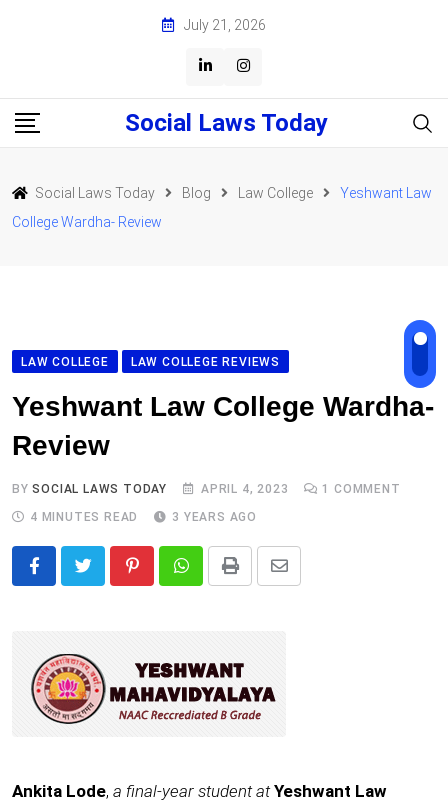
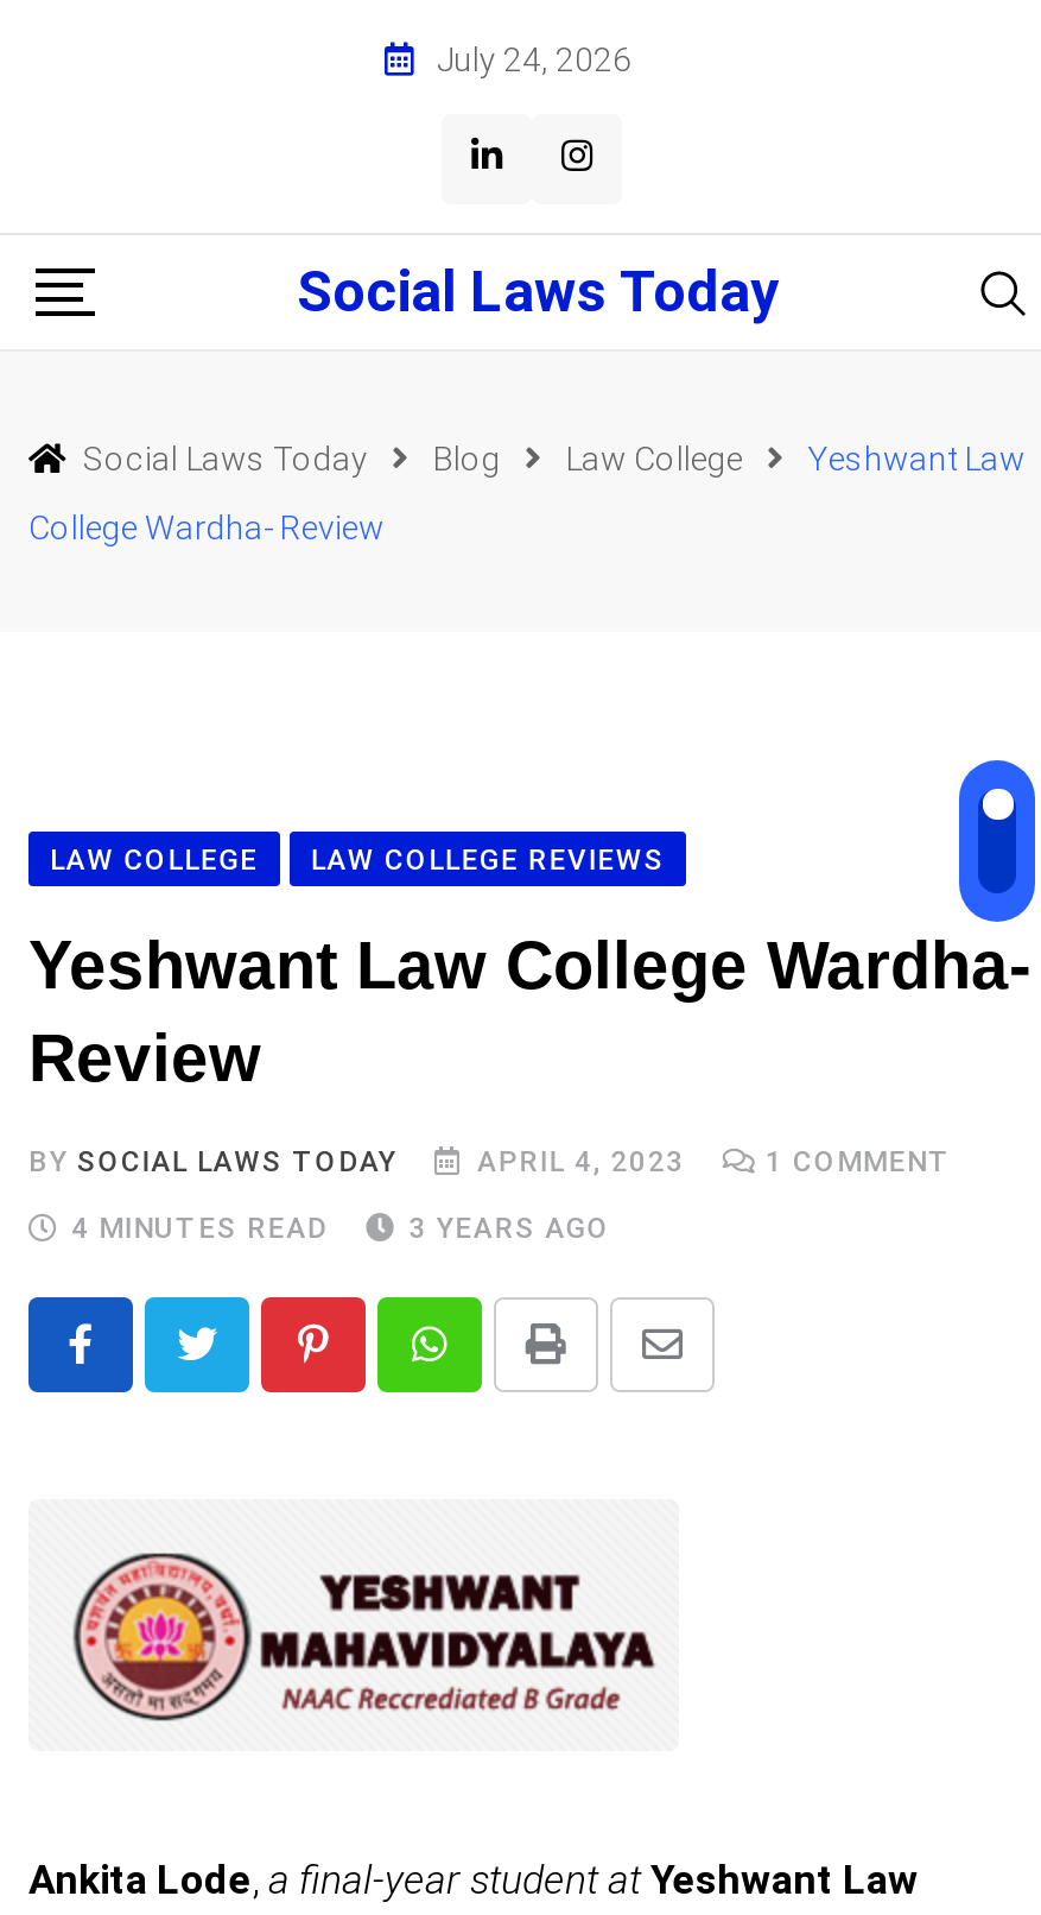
- July 21, 2026
+ July 24, 2026
